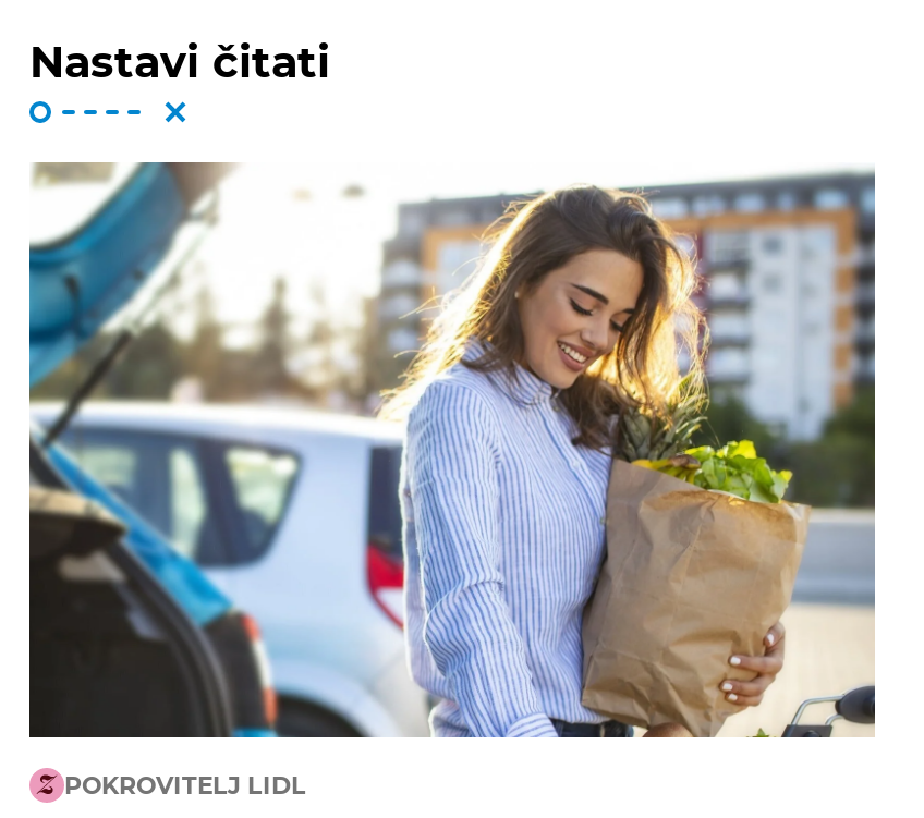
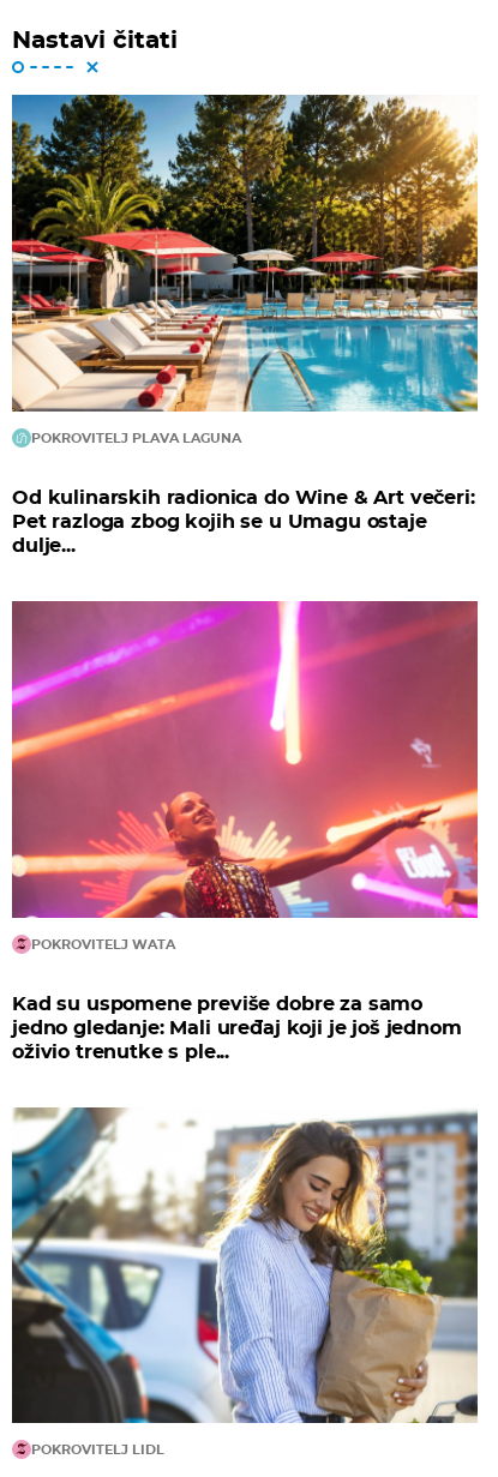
+ [image]
+ POKROVITELJ PLAVA LAGUNA
+ Od kulinarskih radionica do Wine & Art večeri:
+ Pet razloga zbog kojih se u Umagu ostaje
+ dulje...

+ [image]
+ POKROVITELJ WATA
+ Kad su uspomene previše dobre za samo
+ jedno gledanje: Mali uređaj koji je još jednom
+ oživio trenutke s ple...
